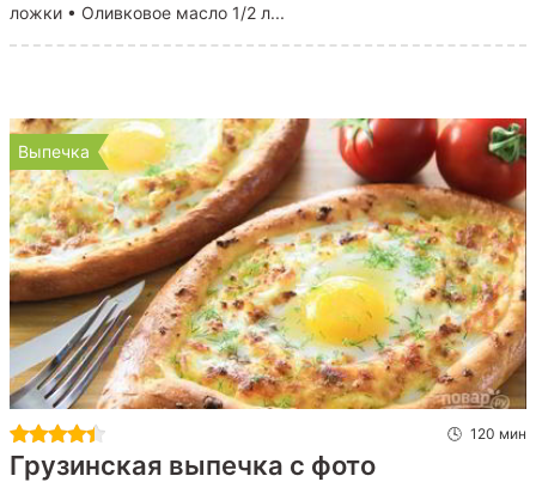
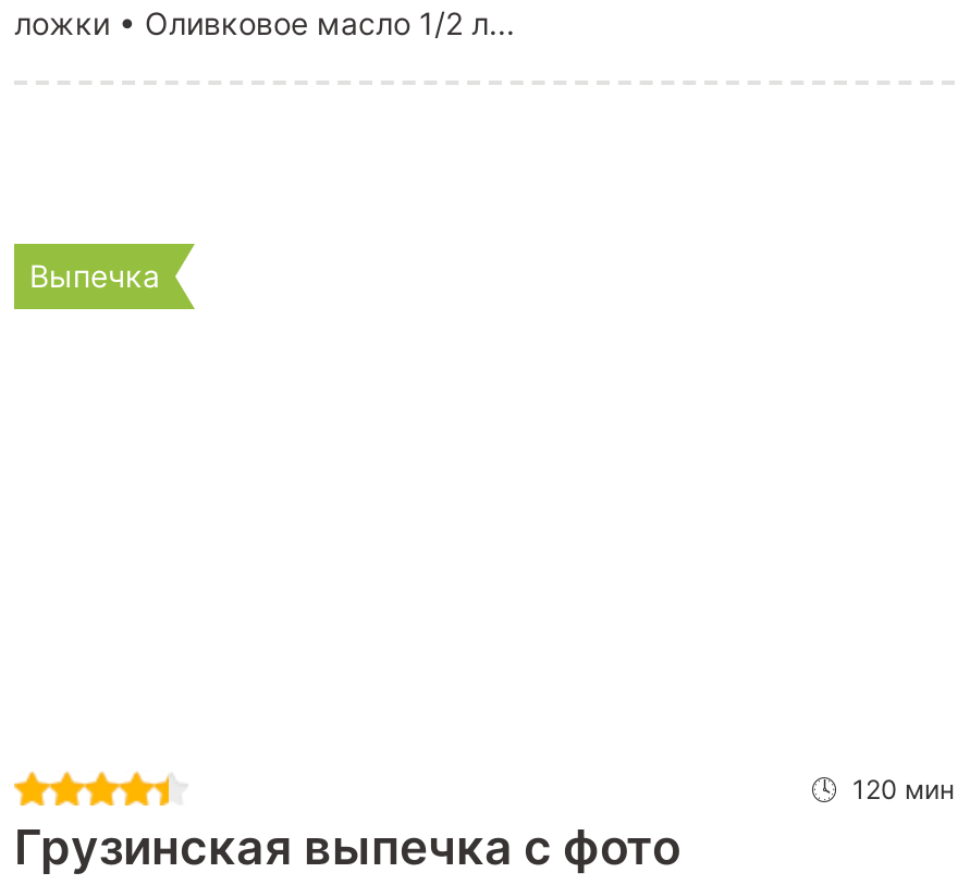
- [image]
